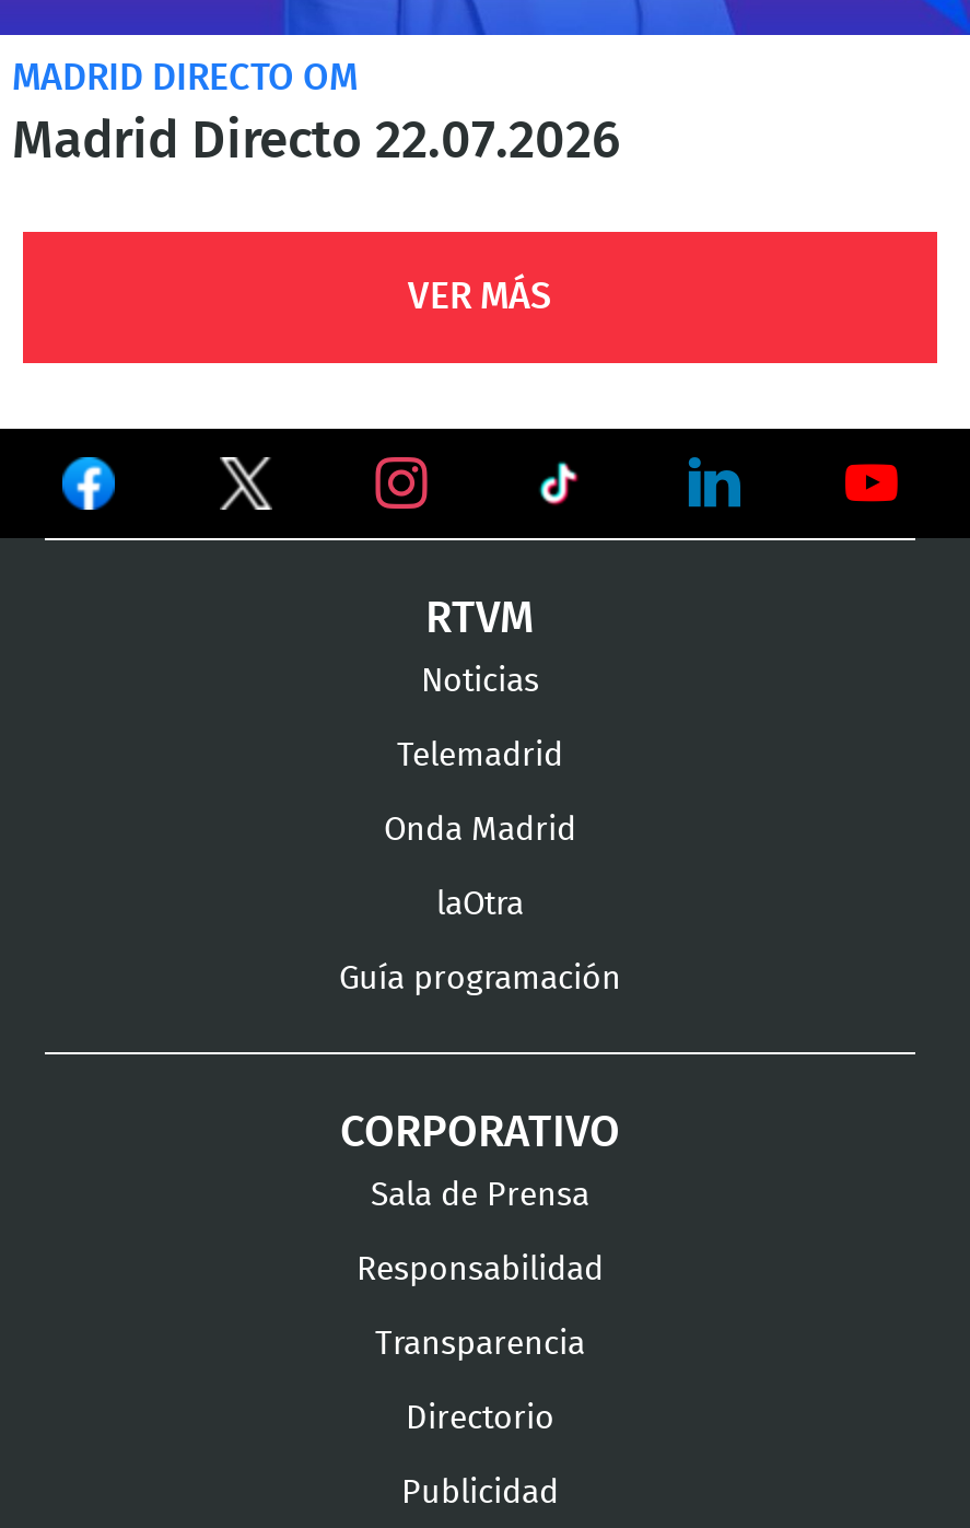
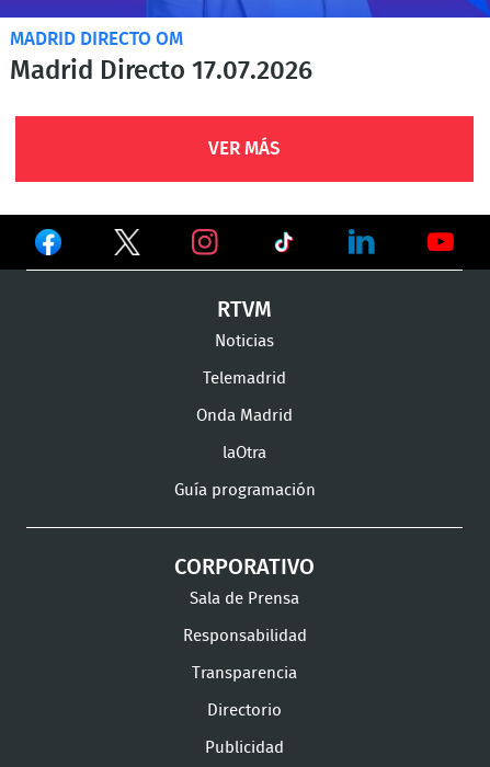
- Madrid Directo 22.07.2026
+ Madrid Directo 17.07.2026
